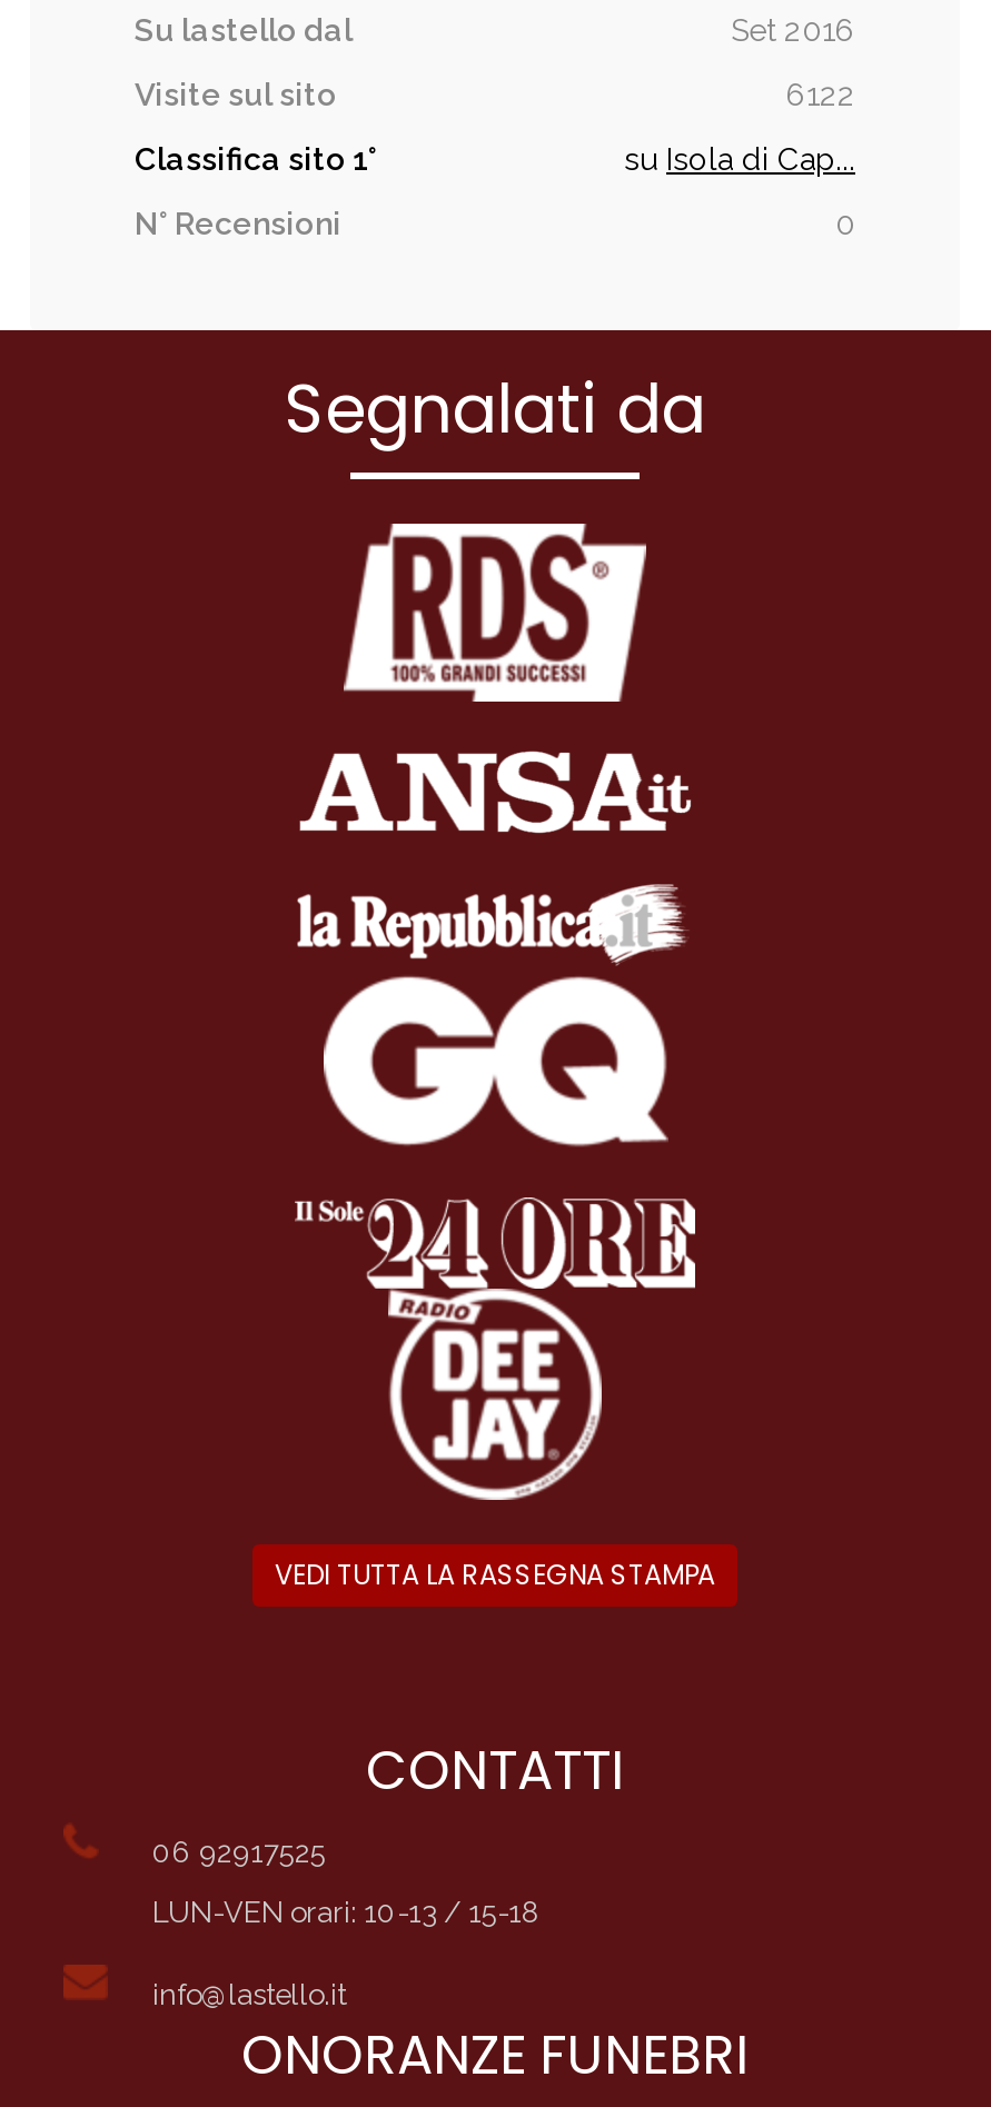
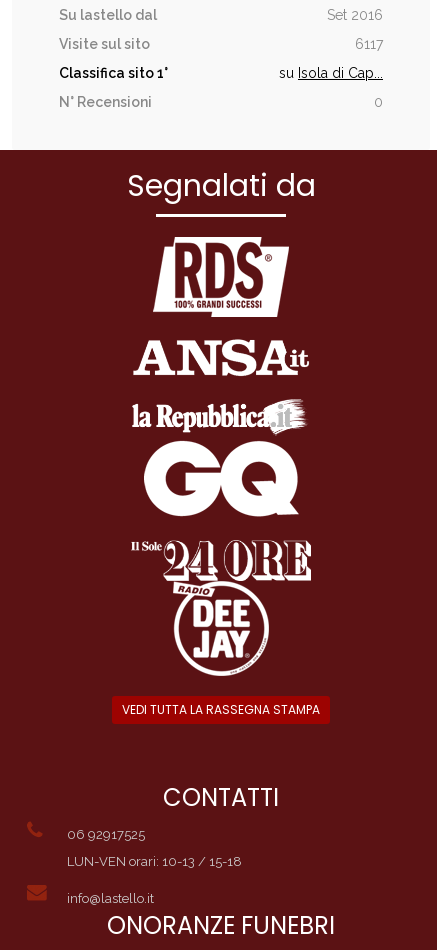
- 6122
+ 6117
